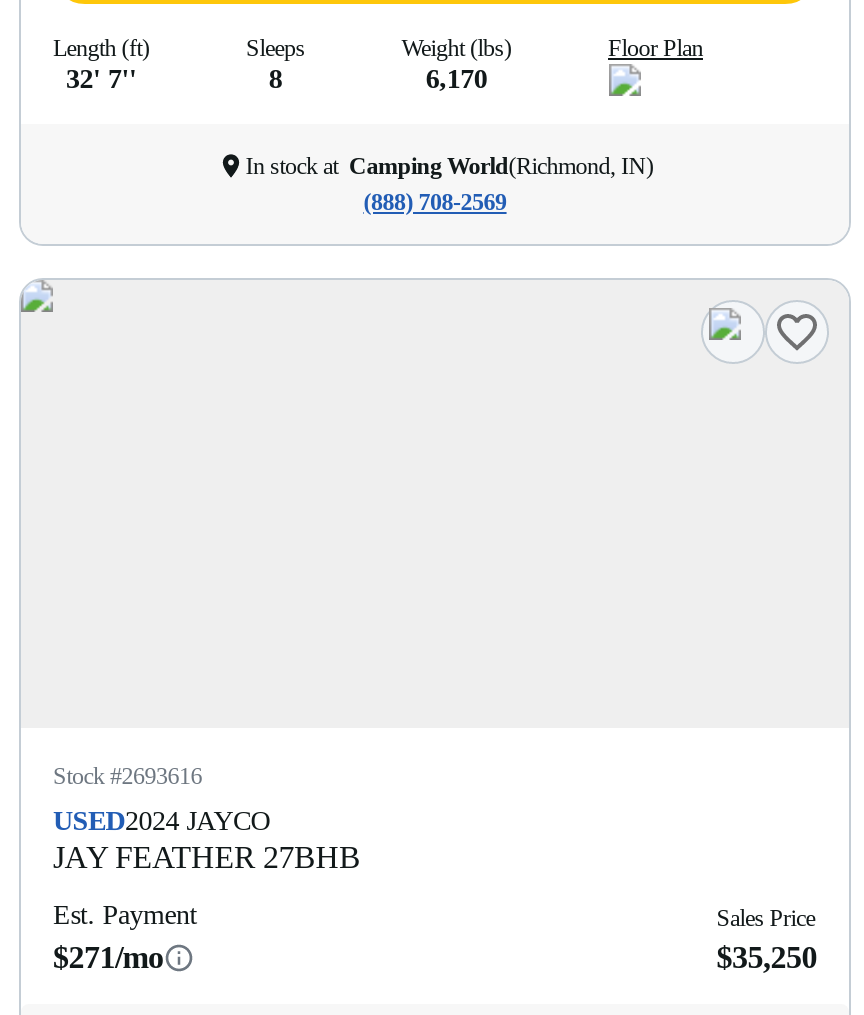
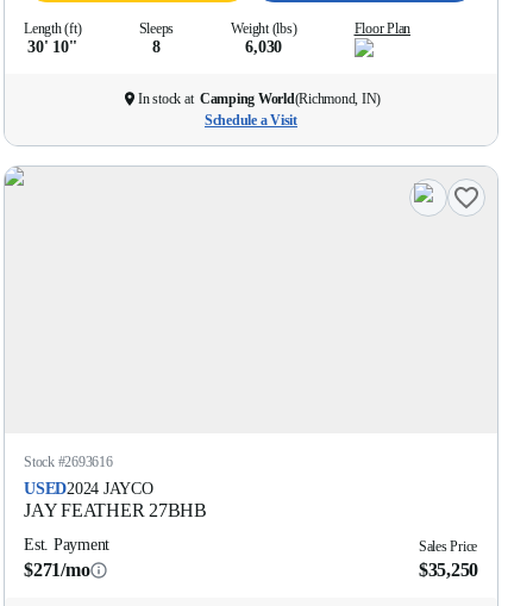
- 32' 7''
+ 30' 10''

- 6,170
+ 6,030

- (888) 708-2569
+ Schedule a Visit
